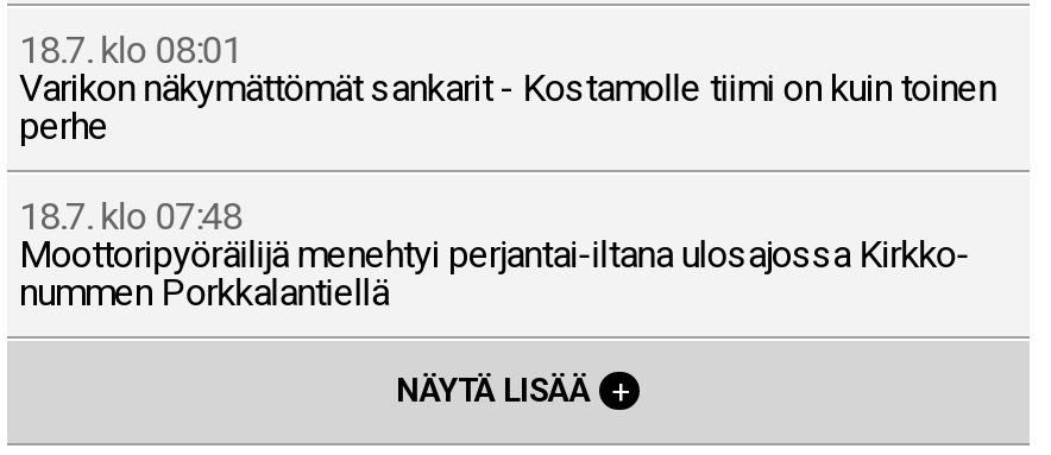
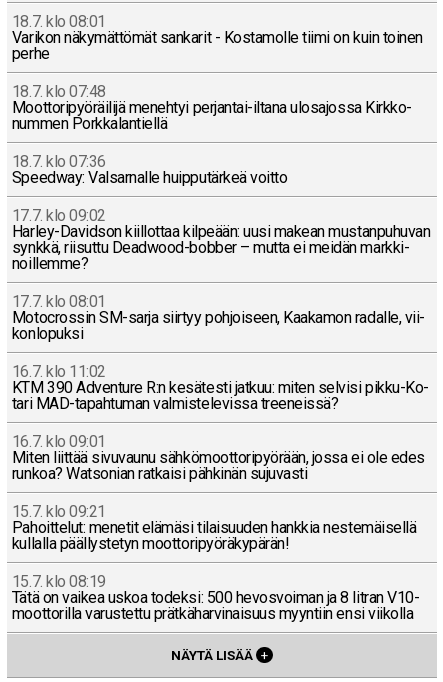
+ 18.7. klo 07:36
+ Speedway: Valsarnalle huipputärkeä voitto
+ 17.7. klo 09:02
+ Harley-Davidson kiillottaa kilpeään: uusi makean mustanpuhuvan
+ synkkä, riisuttu Deadwood-bobber – mutta ei meidän markki
+ noillemme?
+ 17.7. klo 08:01
+ Motocrossin SM-sarja siirtyy pohjoiseen, Kaakamon radalle, vii
+ konlopuksi
+ 16.7. klo 11:02
+ KTM 390 Adventure R:n kesätesti jatkuu: miten selvisi pikku-Ko
+ tari MAD-tapahtuman valmistelevissa treeneissä?
+ 16.7. klo 09:01
+ Miten liittää sivuvaunu sähkömoottoripyörään, jossa ei ole edes
+ runkoa? Watsonian ratkaisi pähkinän sujuvasti
+ 15.7. klo 09:21
+ Pahoittelut: menetit elämäsi tilaisuuden hankkia nestemäisellä
+ kullalla päällystetyn moottoripyöräkypärän!
+ 15.7. klo 08:19
+ Tätä on vaikea uskoa todeksi: 500 hevosvoiman ja 8 litran V10-
+ moottorilla varustettu prätkäharvinaisuus myyntiin ensi viikolla
